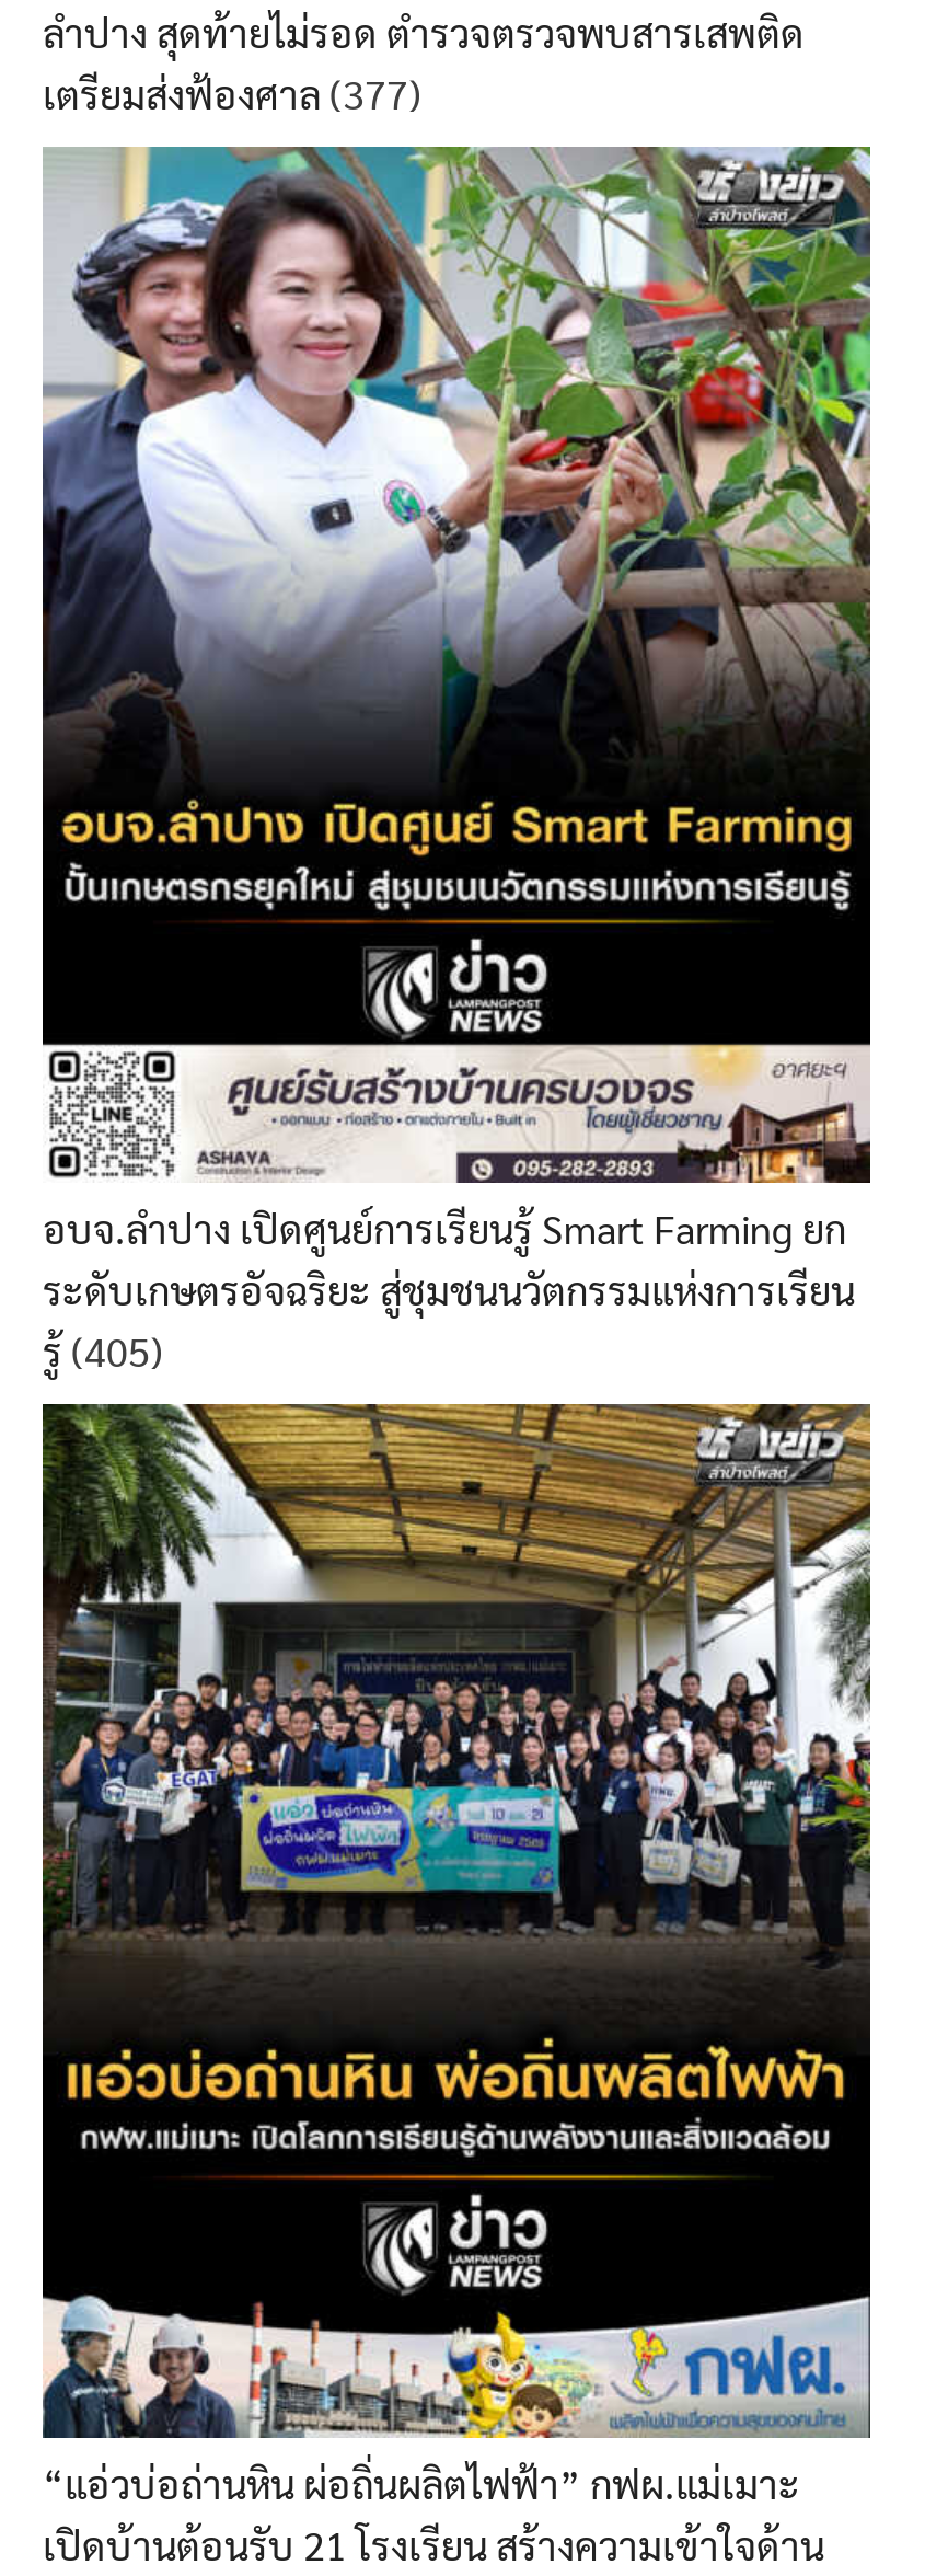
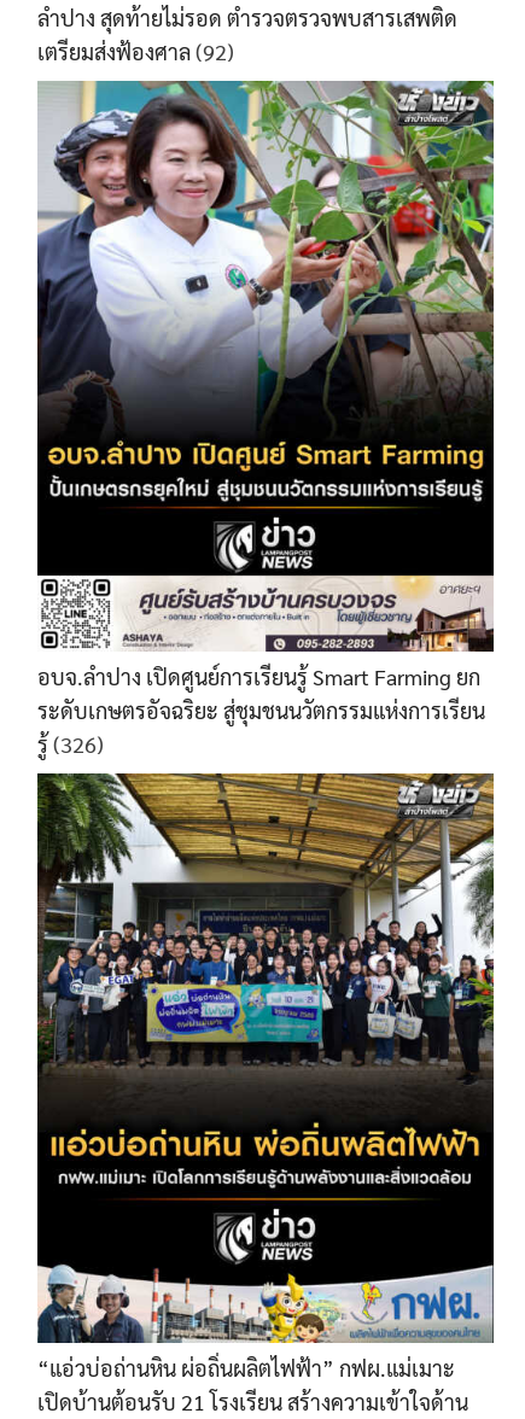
- เตรียมส่งฟ้องศาล (377)
+ เตรียมส่งฟ้องศาล (92)

- รู้ (405)
+ รู้ (326)
